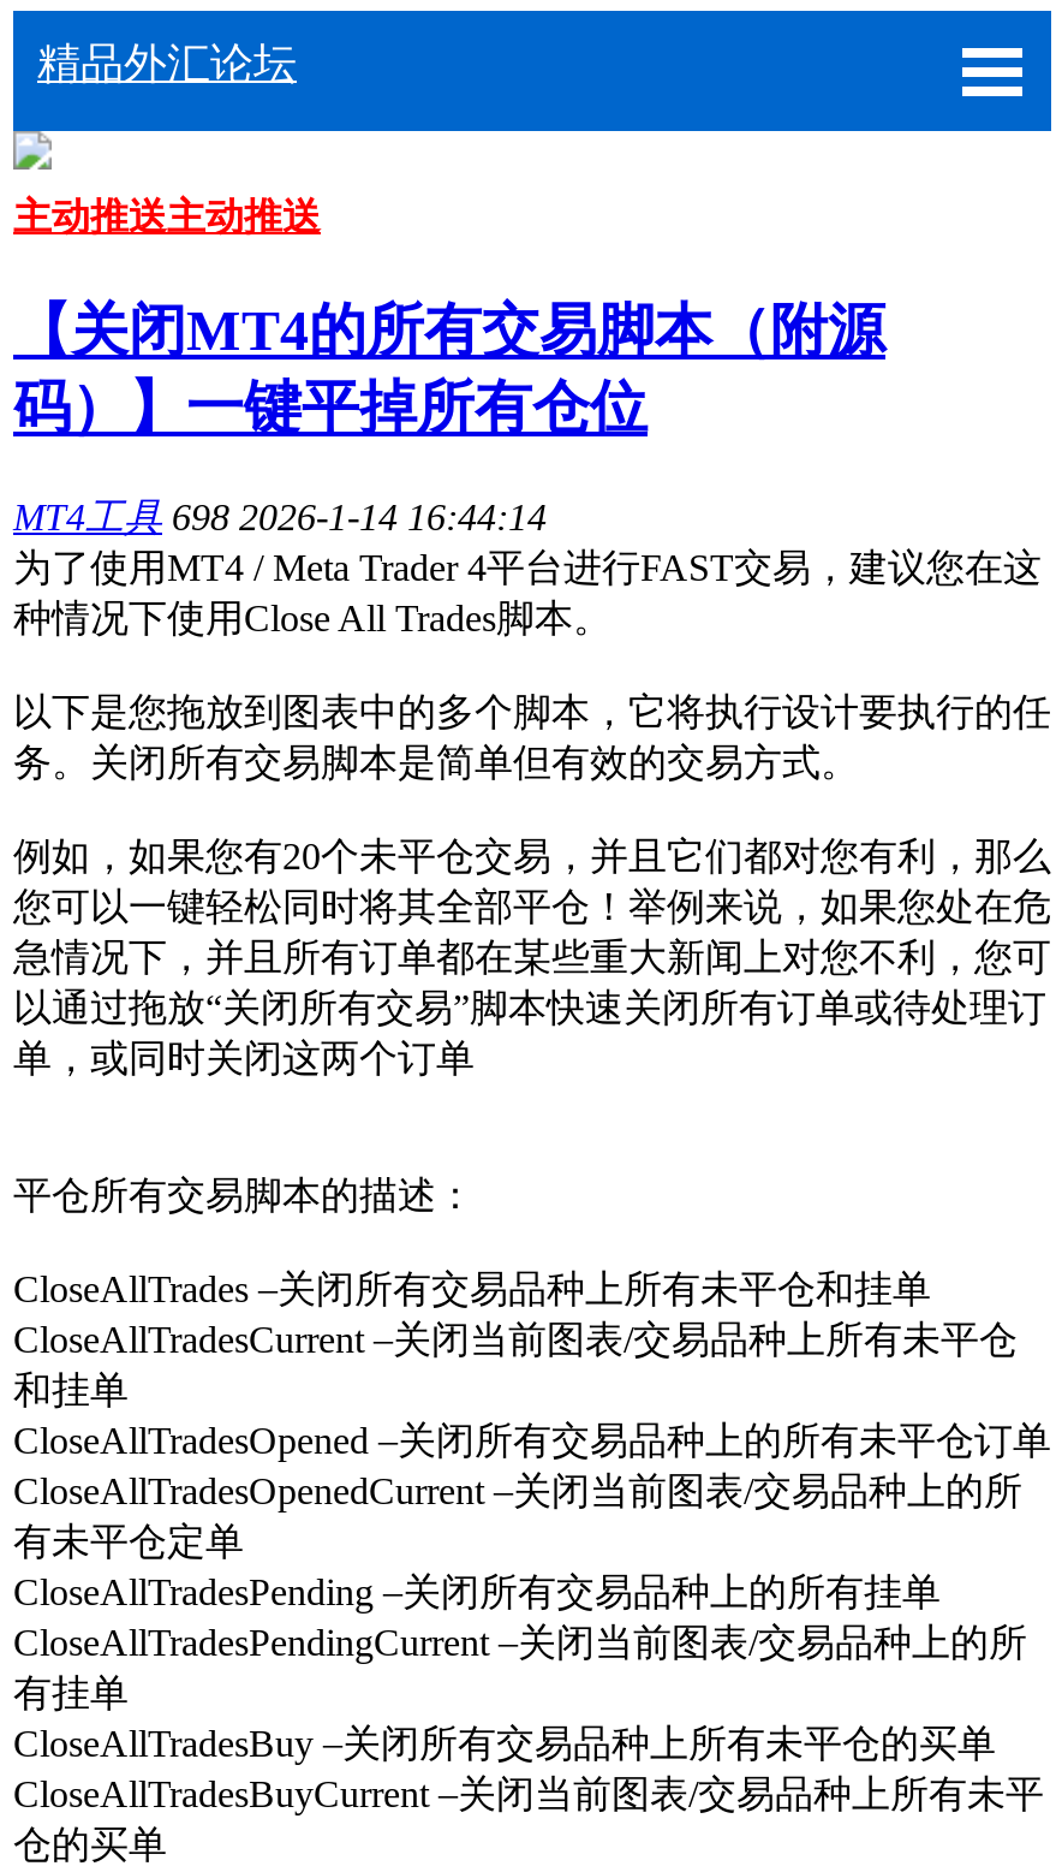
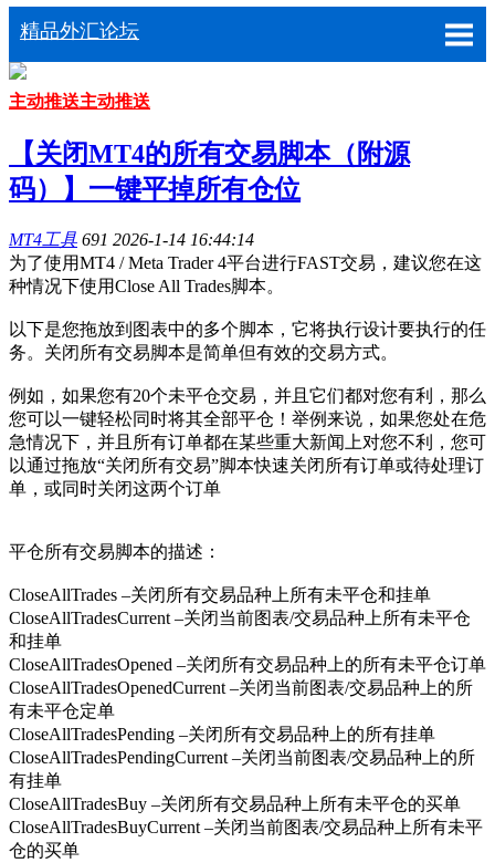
- MT4工具 698 2026-1-14 16:44:14
+ MT4工具 691 2026-1-14 16:44:14
